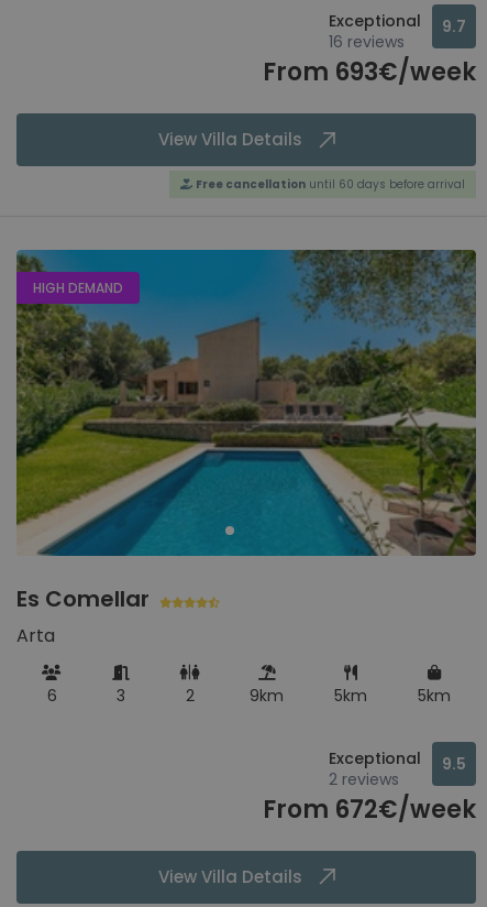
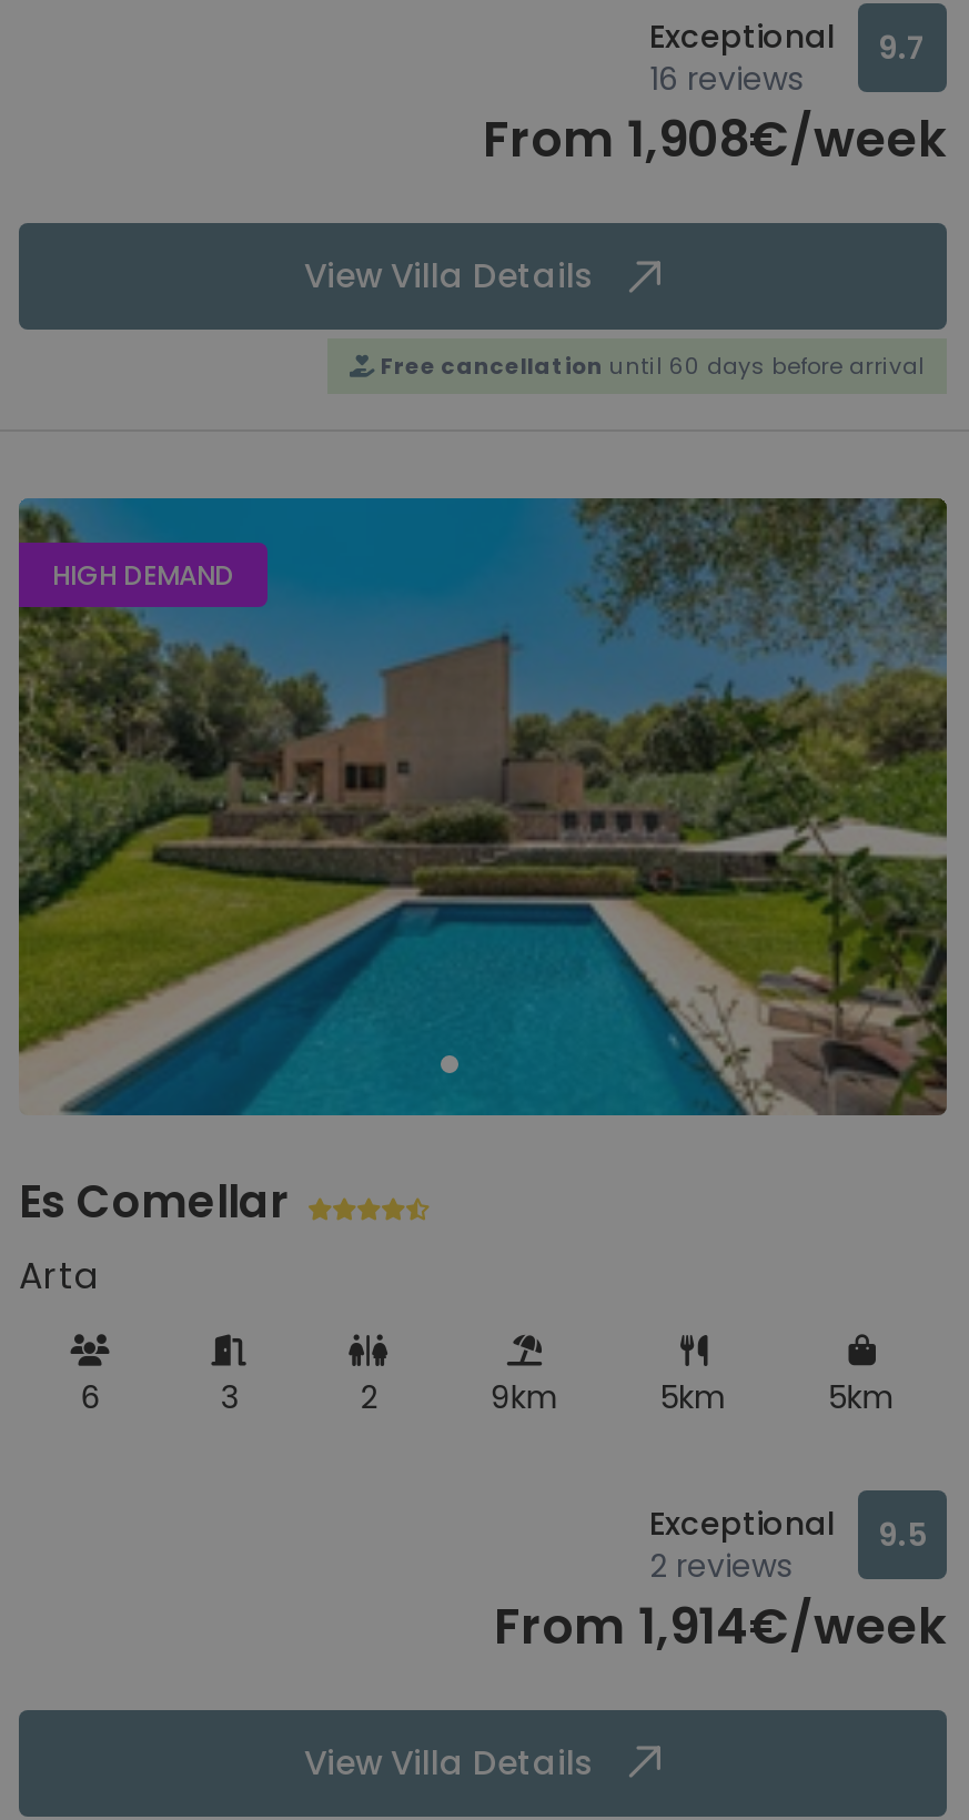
- From 693€/week
+ From 1,908€/week

- From 672€/week
+ From 1,914€/week
